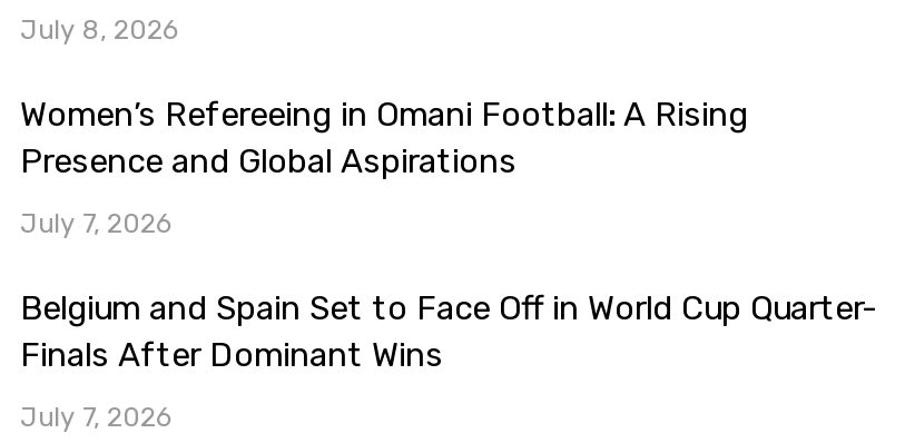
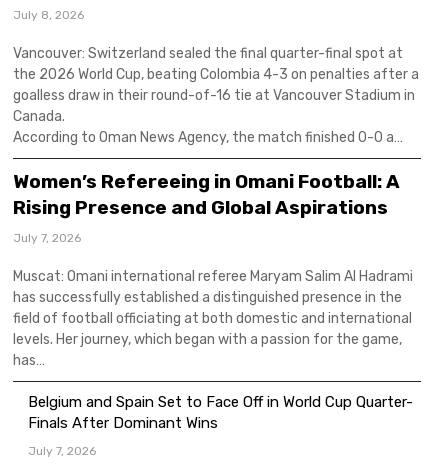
- Women’s Refereeing in Omani Football: A Rising
- Presence and Global Aspirations
+ Vancouver: Switzerland sealed the final quarter-final spot at
+ the 2026 World Cup, beating Colombia 4-3 on penalties after a
+ goalless draw in their round-of-16 tie at Vancouver Stadium in
+ Canada.
+ According to Oman News Agency, the match finished 0-0 a…
+ Women’s Refereeing in Omani Football: A
+ Rising Presence and Global Aspirations

+ Muscat: Omani international referee Maryam Salim Al Hadrami
+ has successfully established a distinguished presence in the
+ field of football officiating at both domestic and international
+ levels. Her journey, which began with a passion for the game,
+ has…
